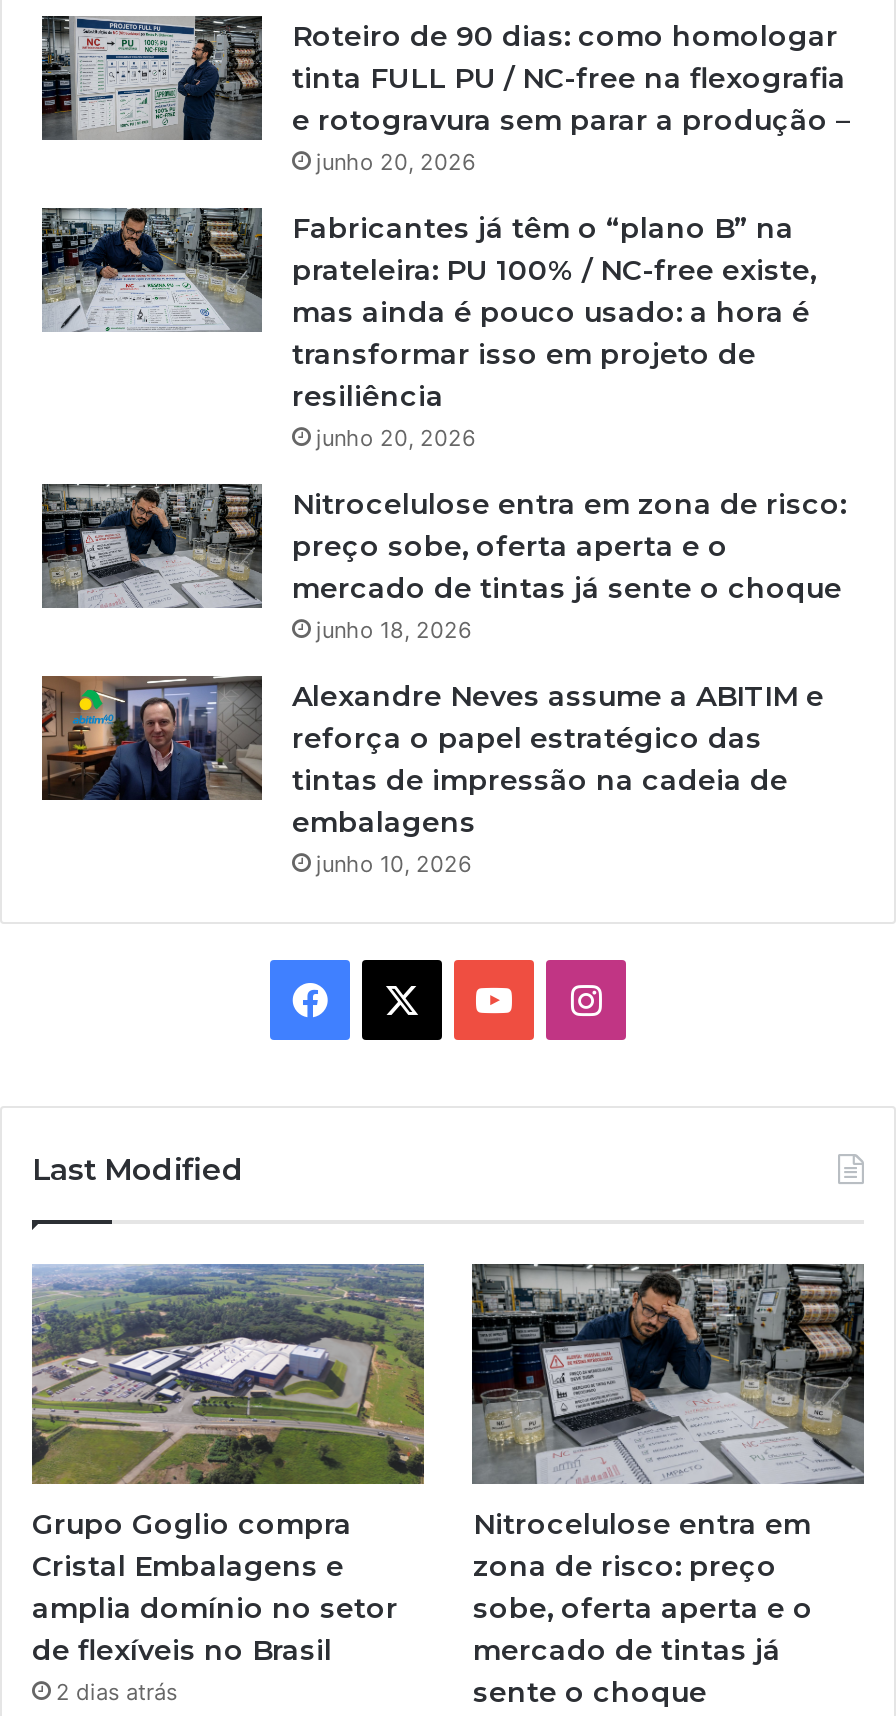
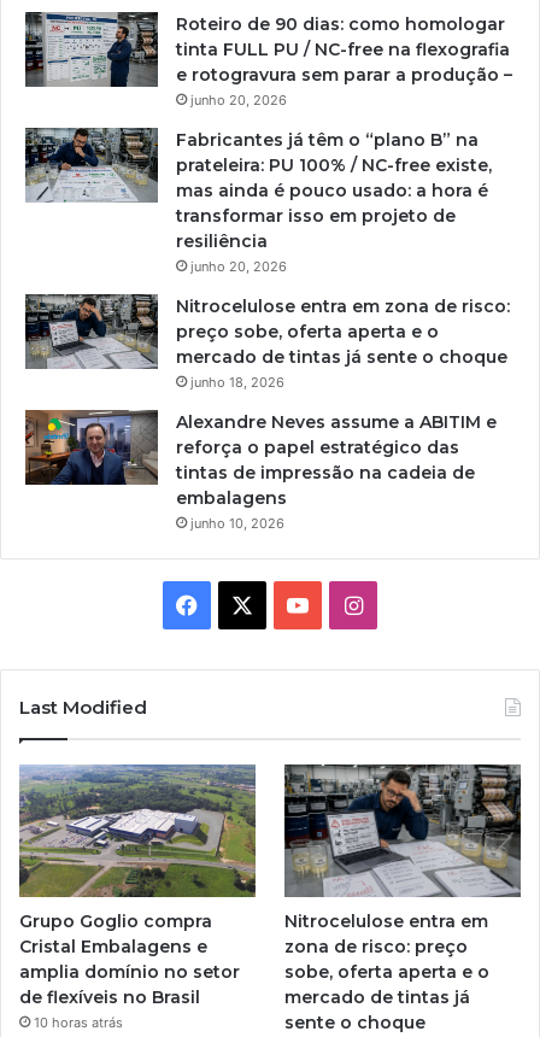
- 2 dias atrás
+ 10 horas atrás
